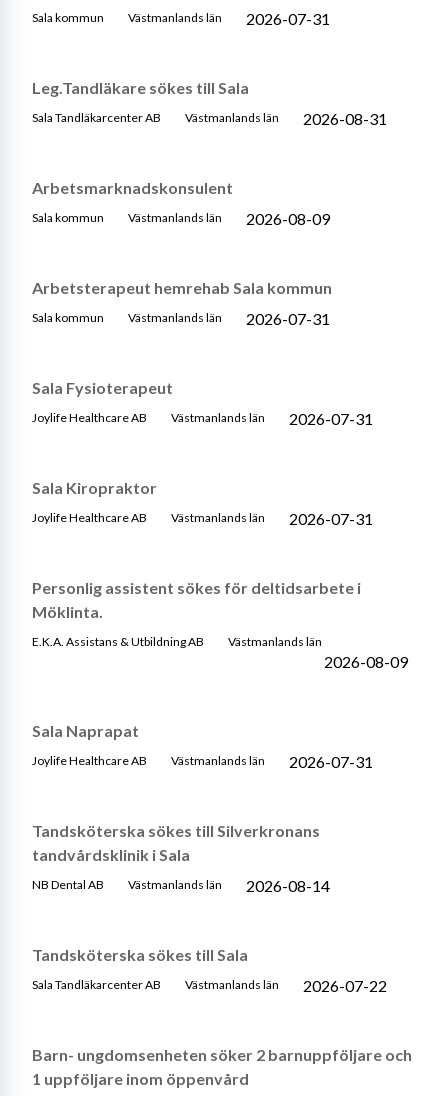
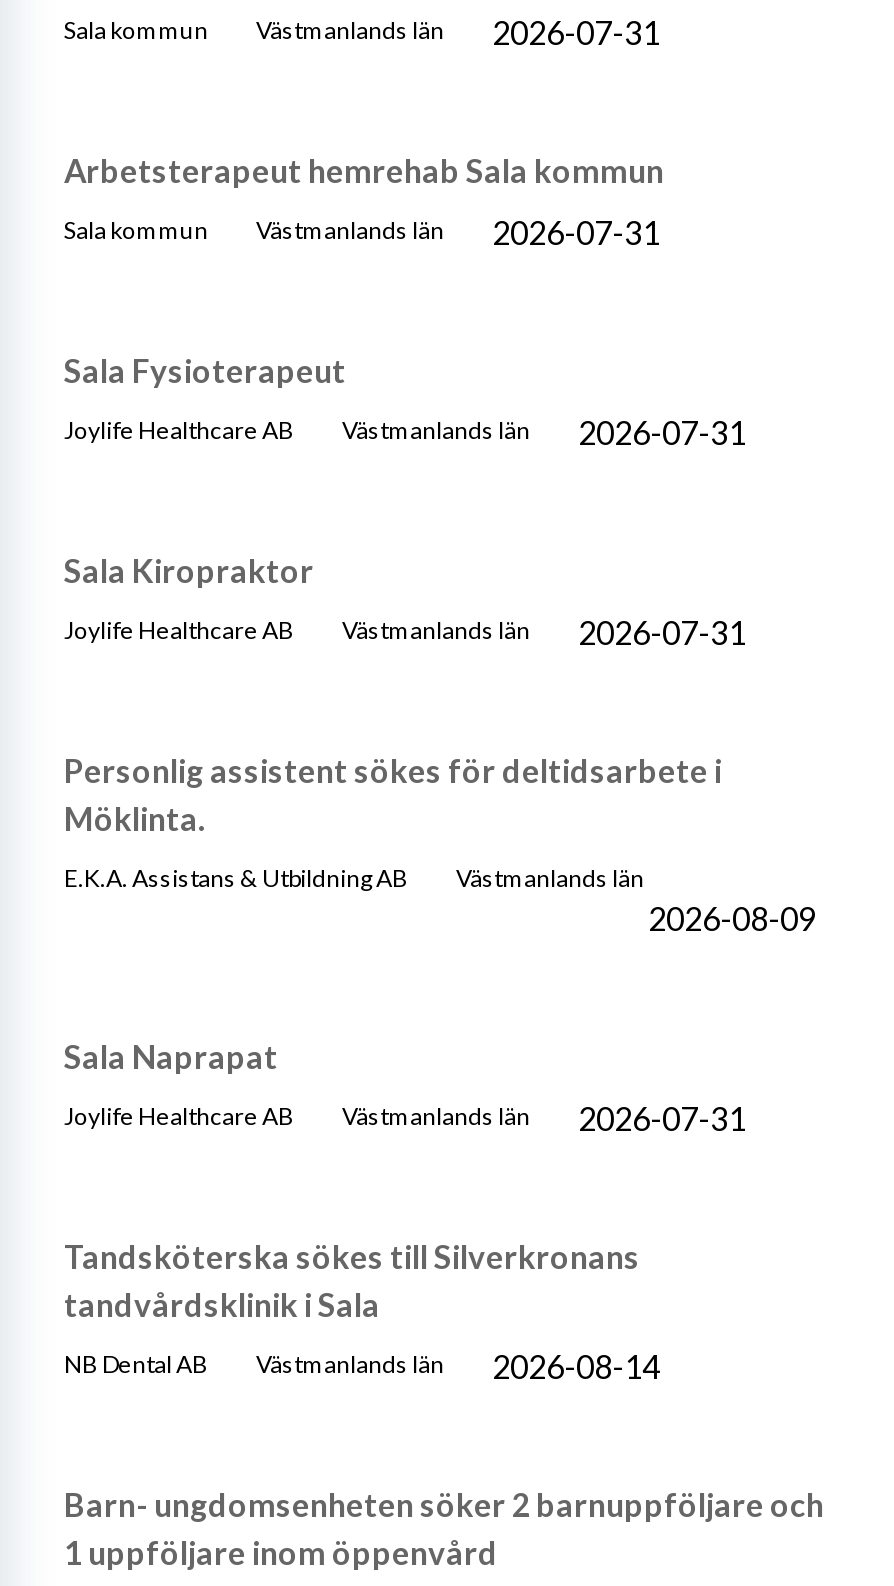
- Leg.Tandläkare sökes till Sala
- Sala Tandläkarcenter AB
- Västmanlands län
- 2026-08-31

- Arbetsmarknadskonsulent
- Sala kommun
- Västmanlands län
- 2026-08-09

- Tandsköterska sökes till Sala
- Sala Tandläkarcenter AB
- Västmanlands län
- 2026-07-22
